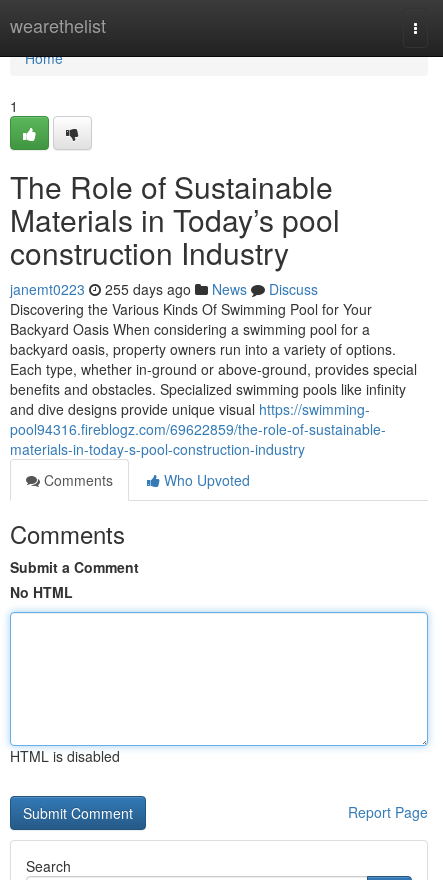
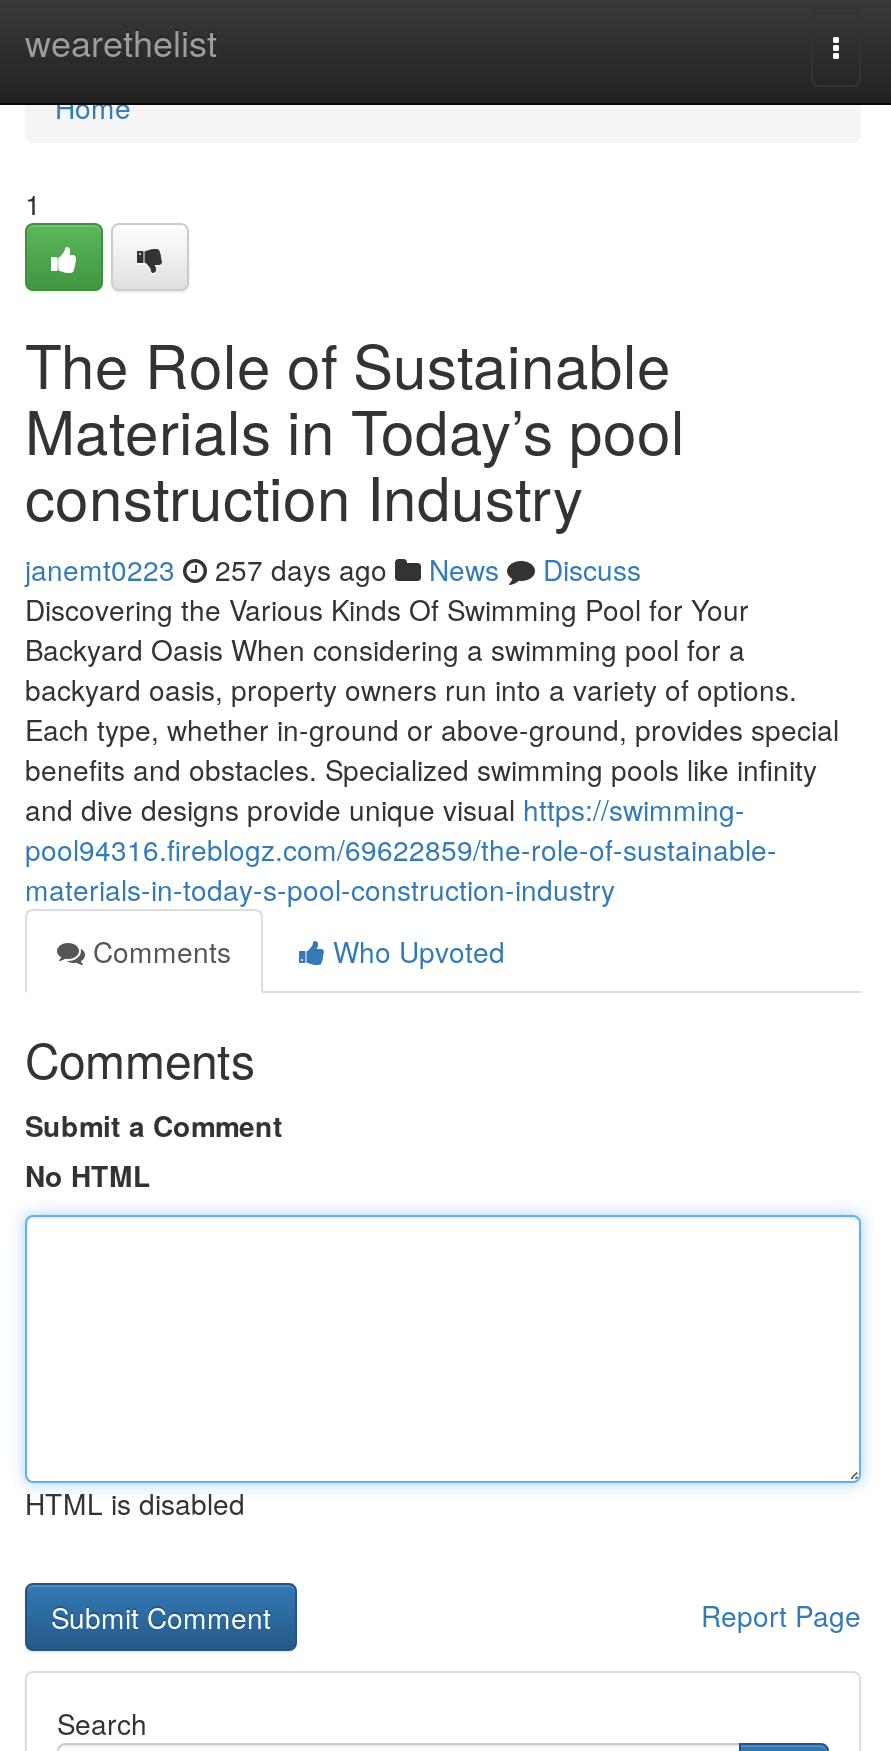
- janemt0223 255 days ago News Discuss
+ janemt0223 257 days ago News Discuss
